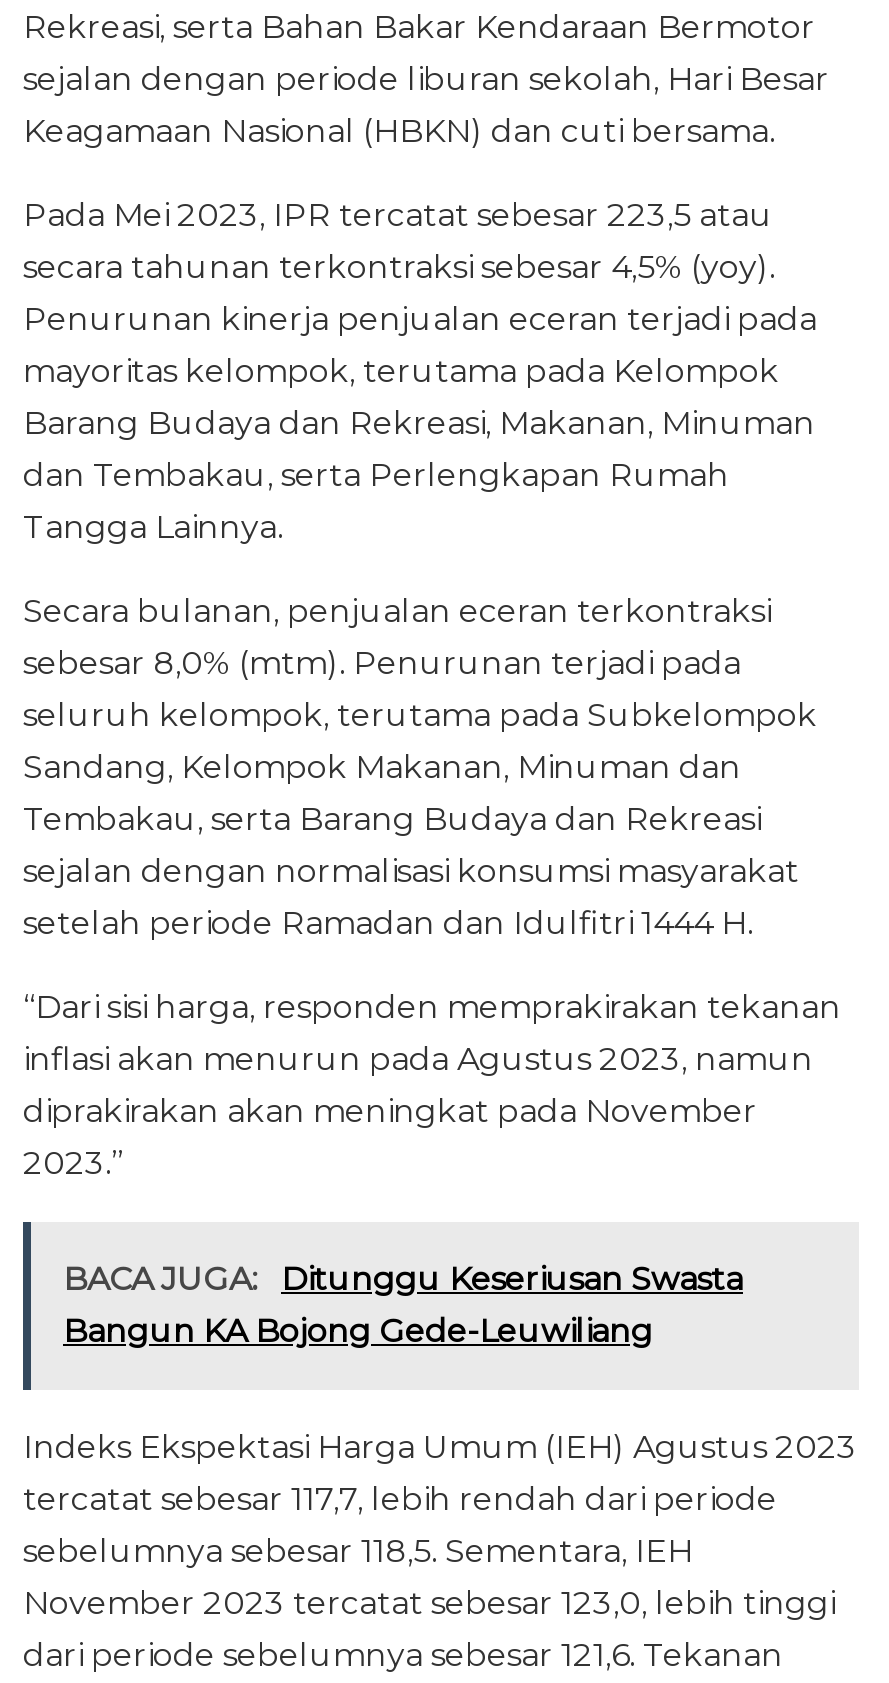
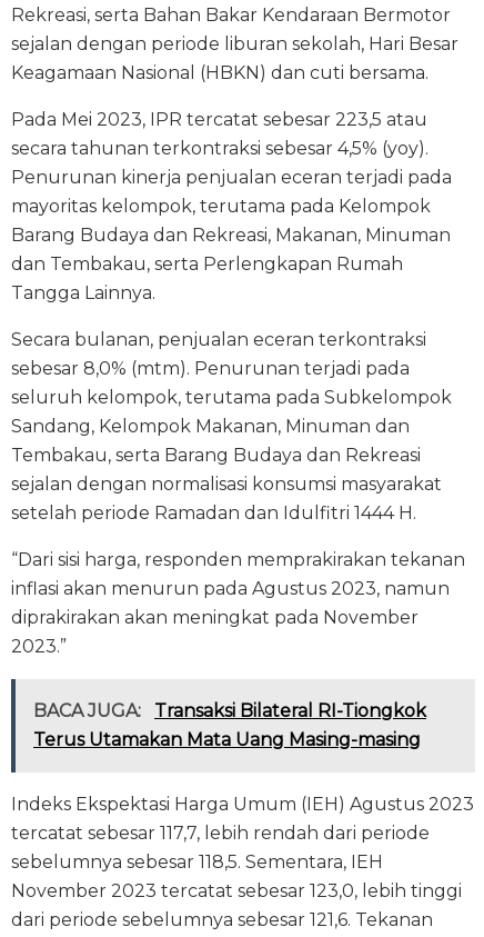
- BACA JUGA: Ditunggu Keseriusan Swasta
- Bangun KA Bojong Gede-Leuwiliang
+ BACA JUGA: Transaksi Bilateral RI-Tiongkok
+ Terus Utamakan Mata Uang Masing-masing
